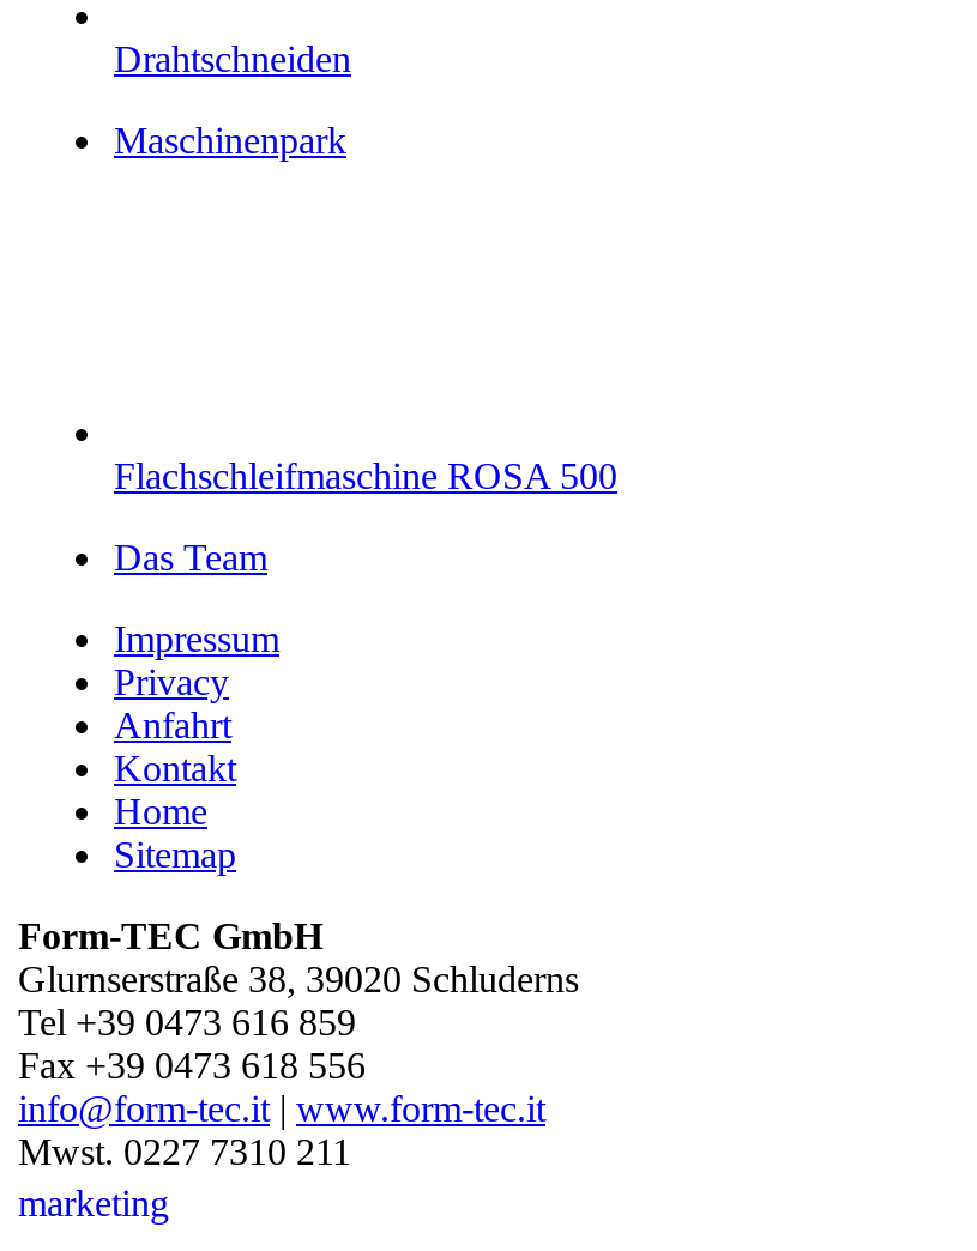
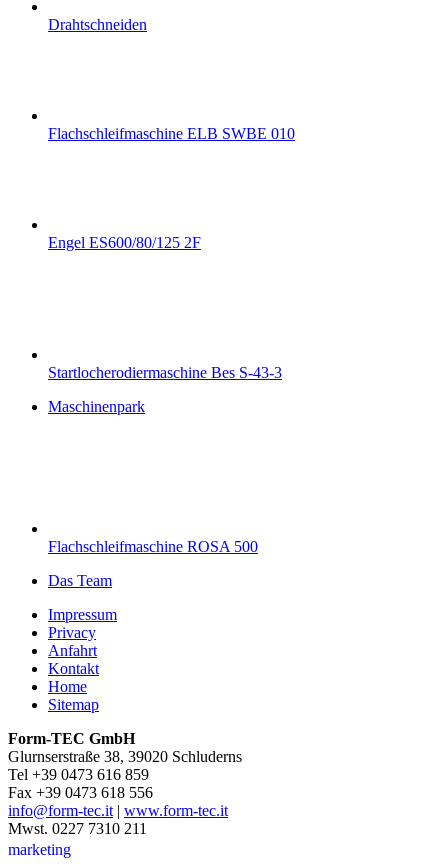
+ Flachschleifmaschine ELB SWBE 010

+ Engel ES600/80/125 2F

+ Startlocherodiermaschine Bes S-43-3
